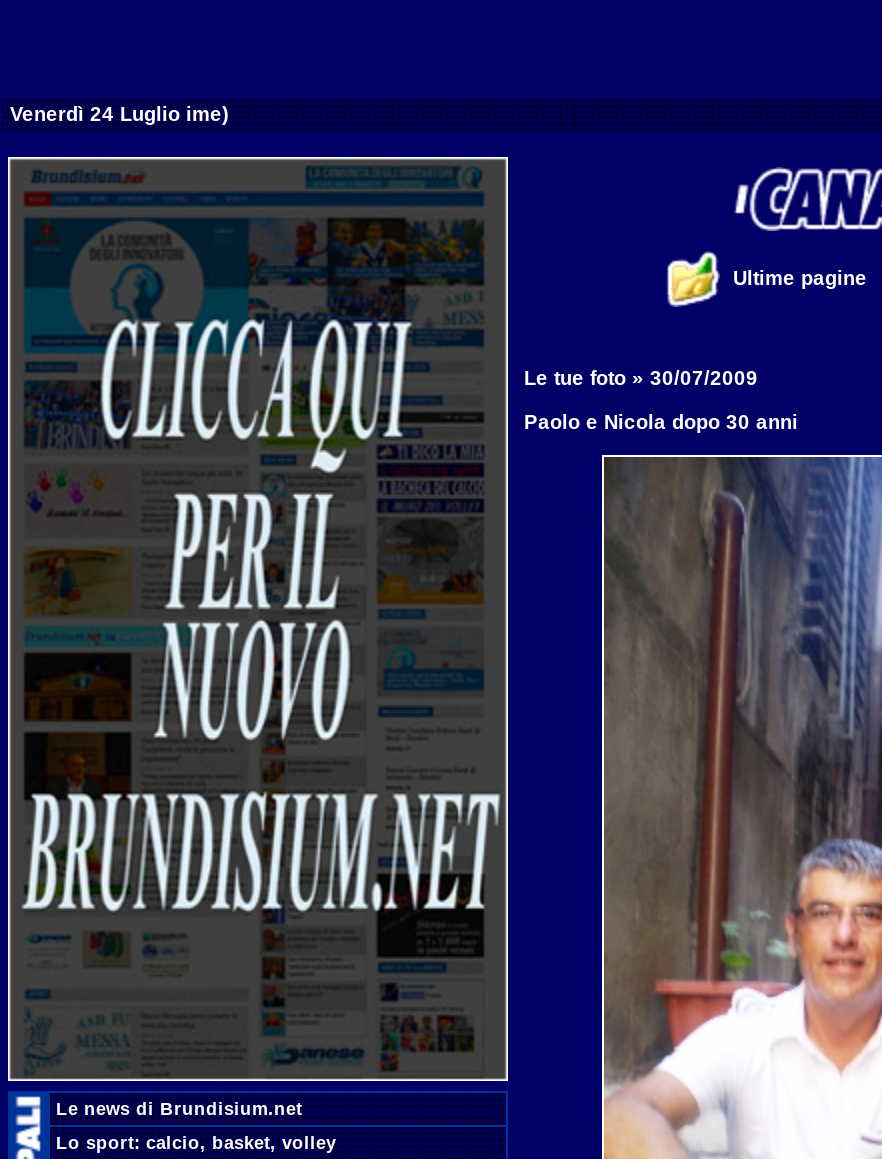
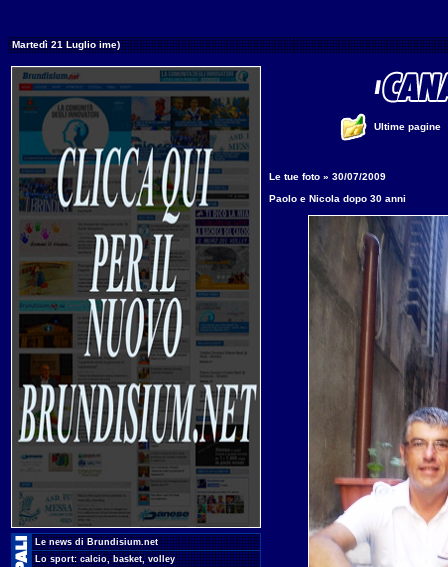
- Venerdì 24 Luglio ime)
+ Martedì 21 Luglio ime)
